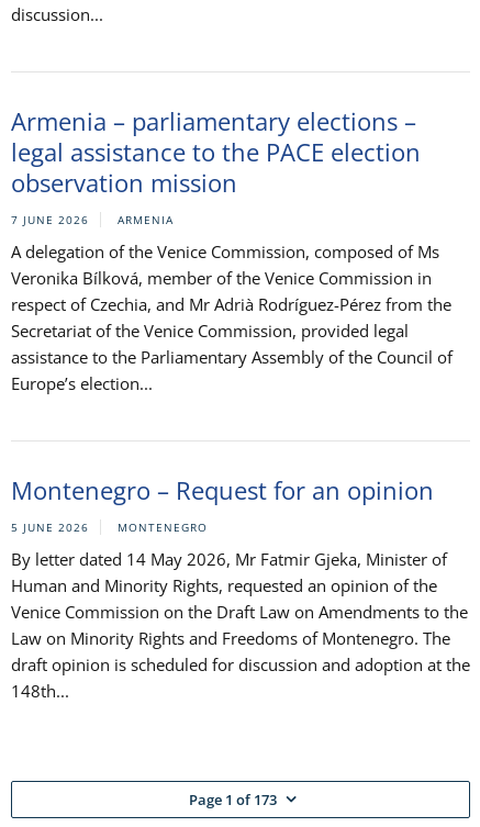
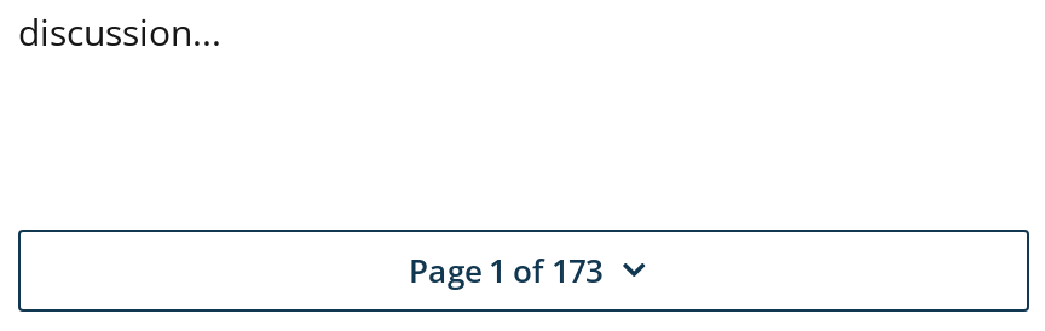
- Armenia – parliamentary elections –
- legal assistance to the PACE election
- observation mission
- 7 JUNE 2026
- ARMENIA
- A delegation of the Venice Commission, composed of Ms
- Veronika Bílková, member of the Venice Commission in
- respect of Czechia, and Mr Adrià Rodríguez-Pérez from the
- Secretariat of the Venice Commission, provided legal
- assistance to the Parliamentary Assembly of the Council of
- Europe’s election...
- Montenegro – Request for an opinion
- 5 JUNE 2026
- MONTENEGRO
- By letter dated 14 May 2026, Mr Fatmir Gjeka, Minister of
- Human and Minority Rights, requested an opinion of the
- Venice Commission on the Draft Law on Amendments to the
- Law on Minority Rights and Freedoms of Montenegro. The
- draft opinion is scheduled for discussion and adoption at the
- 148th...
